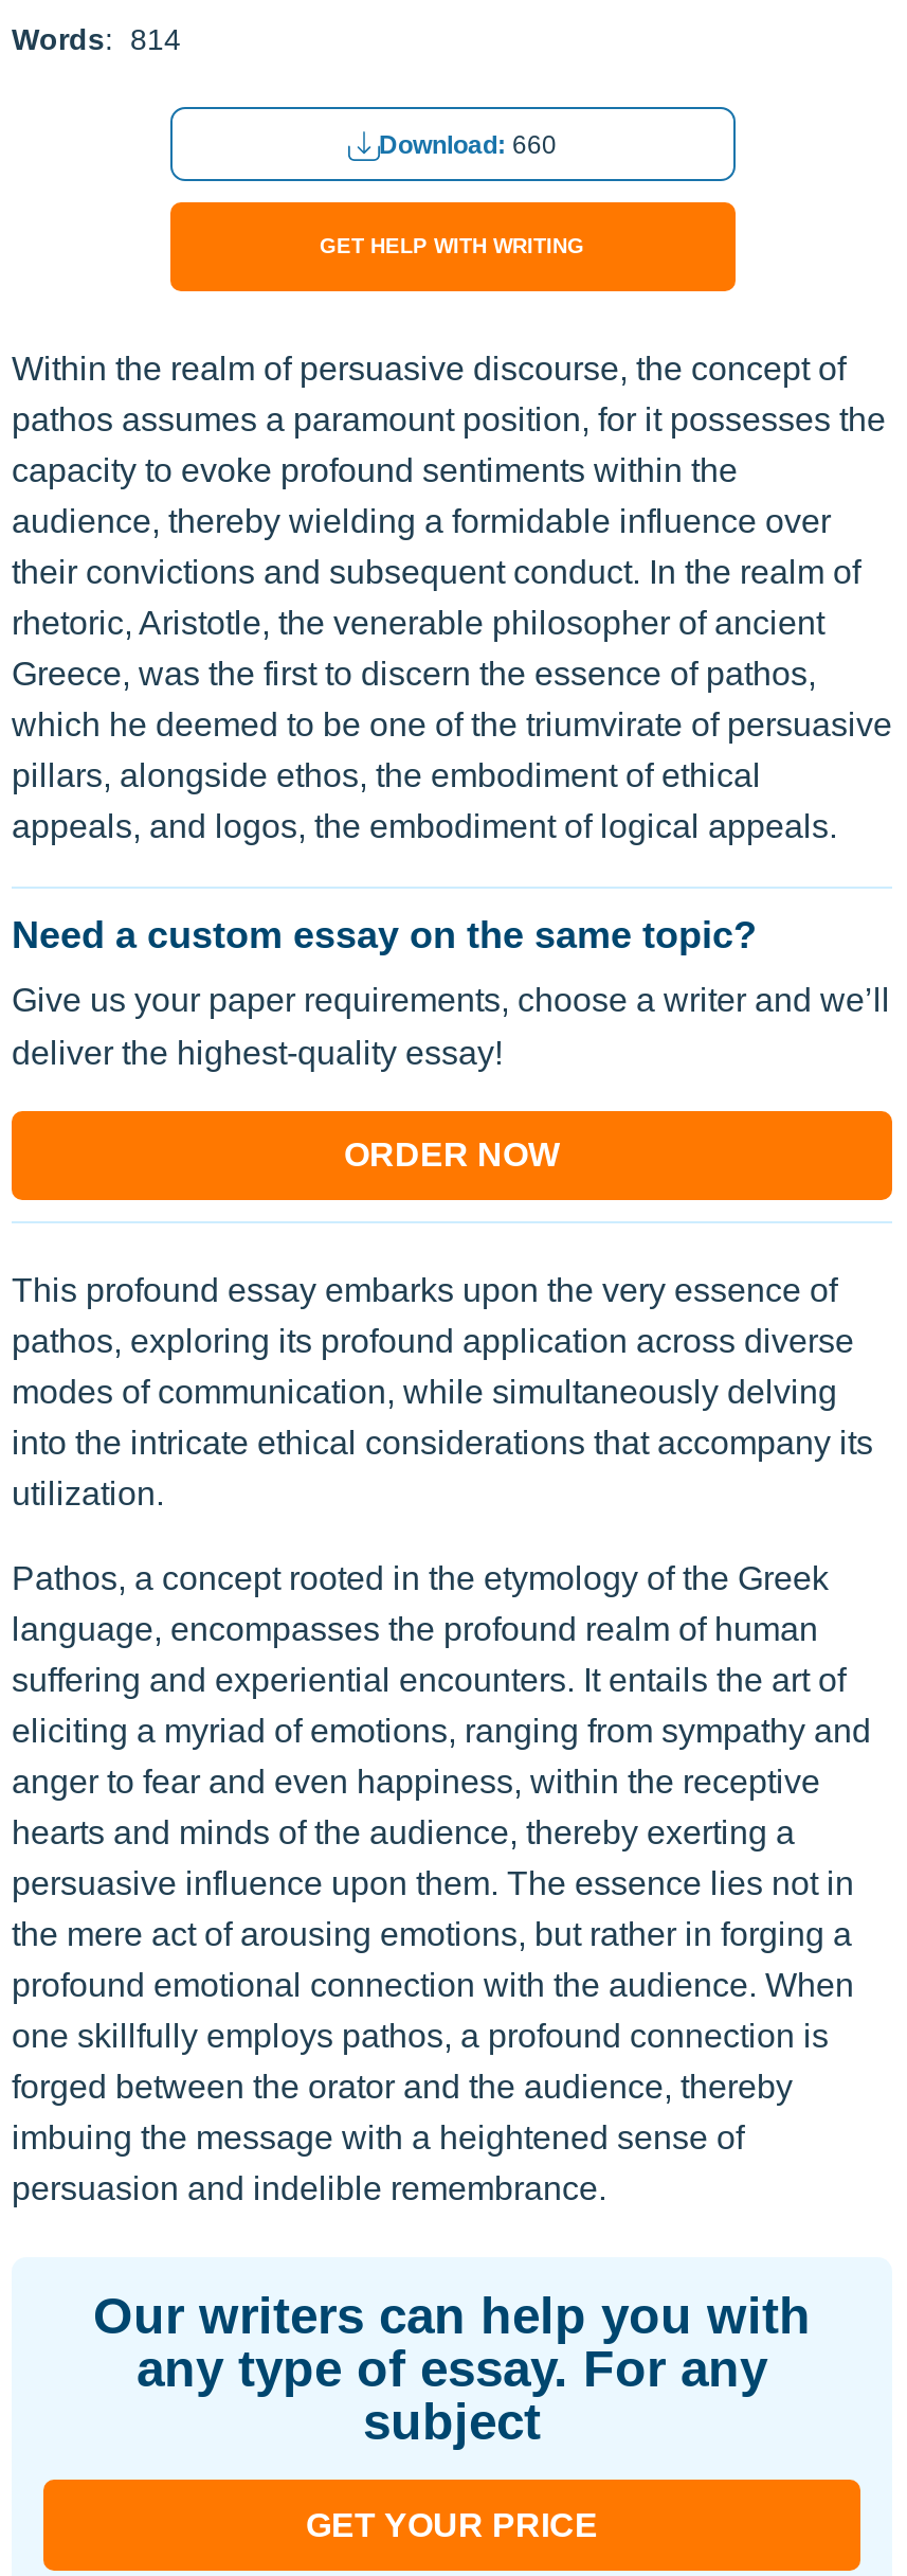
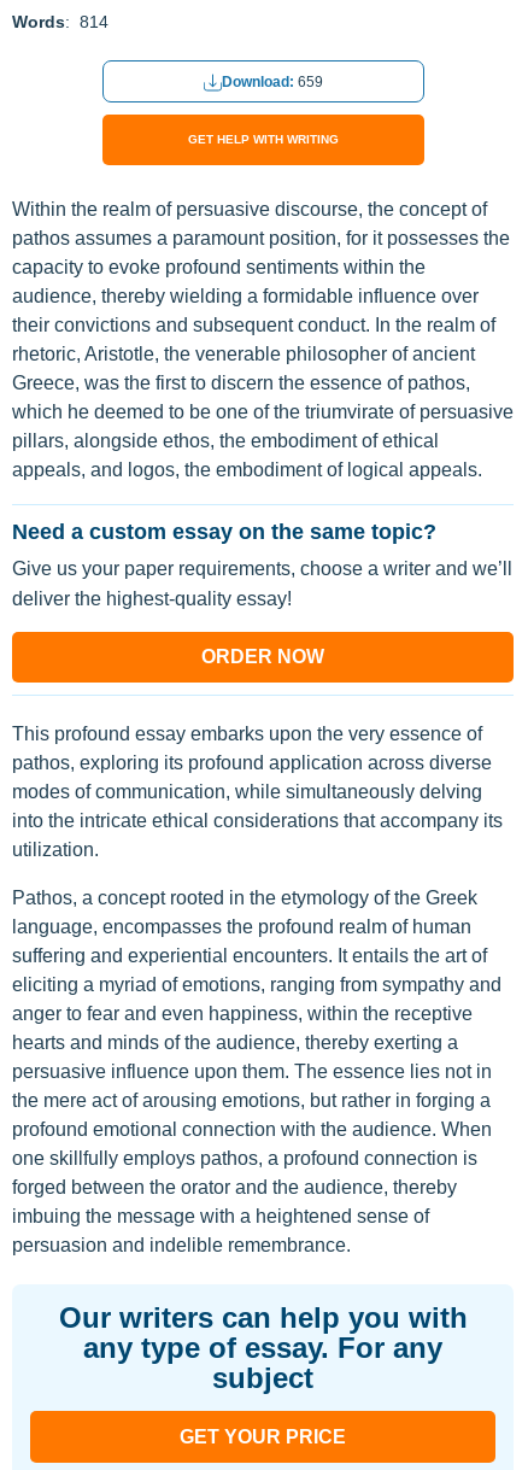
- Download: 660
+ Download: 659
